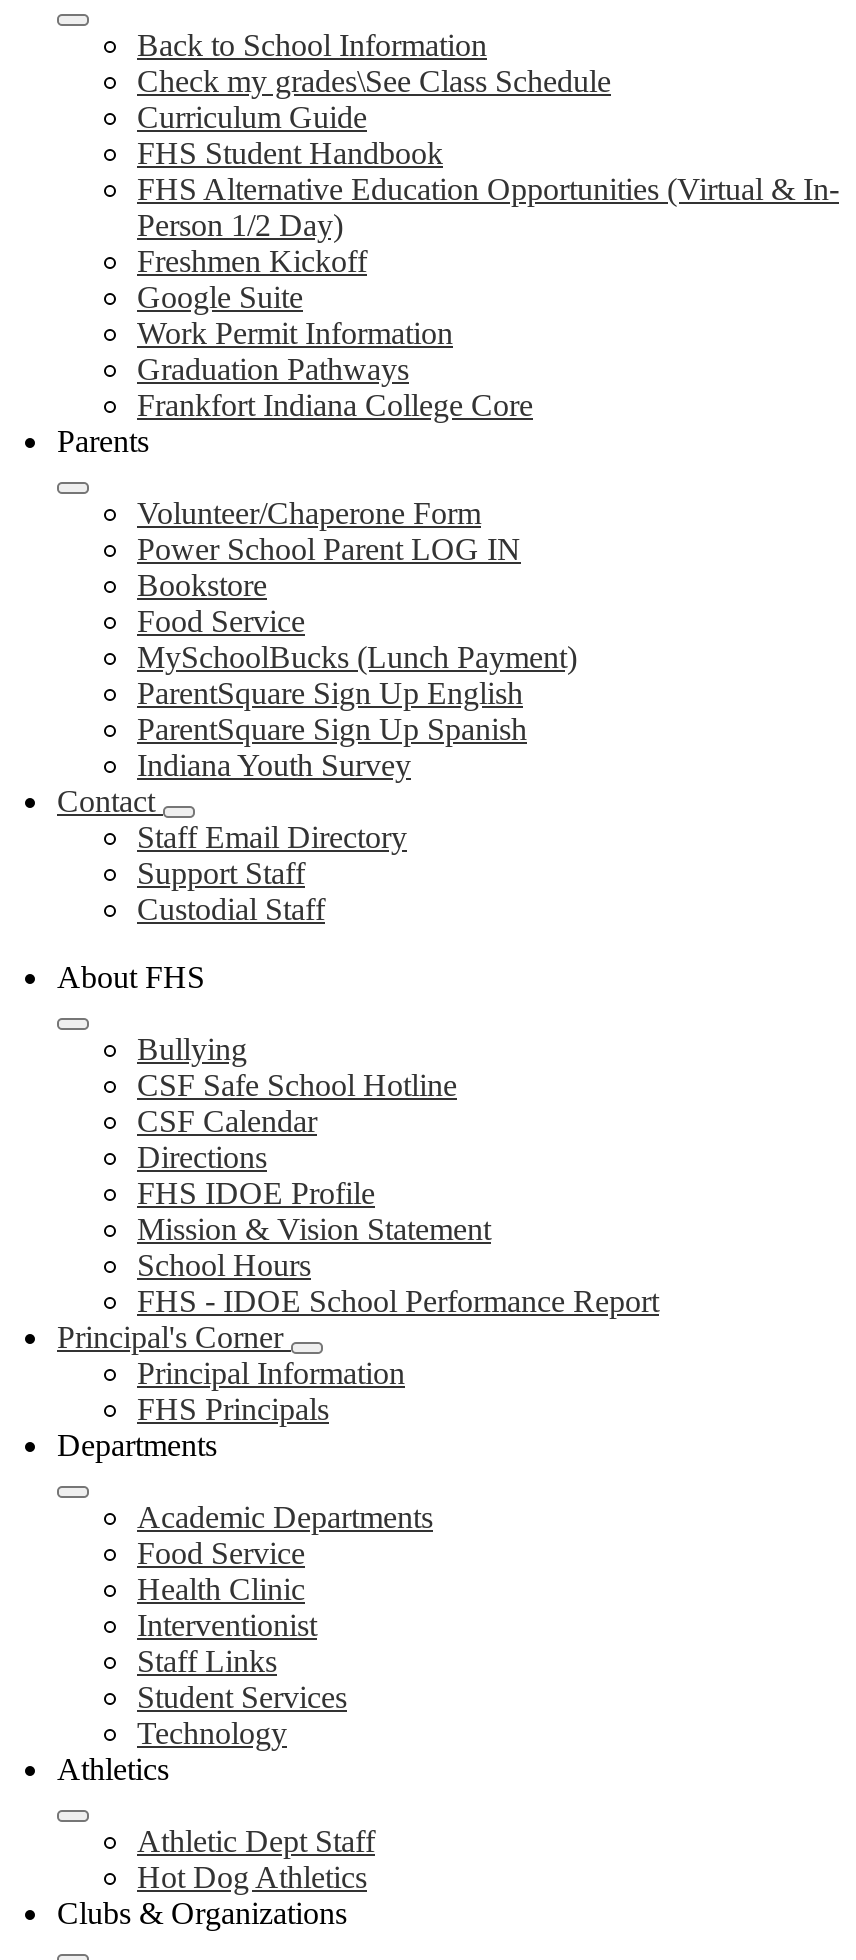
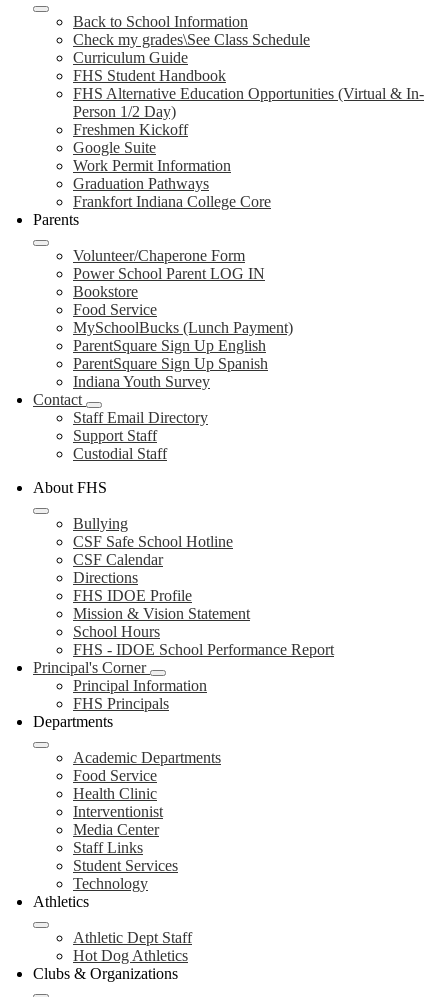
+ Media Center
